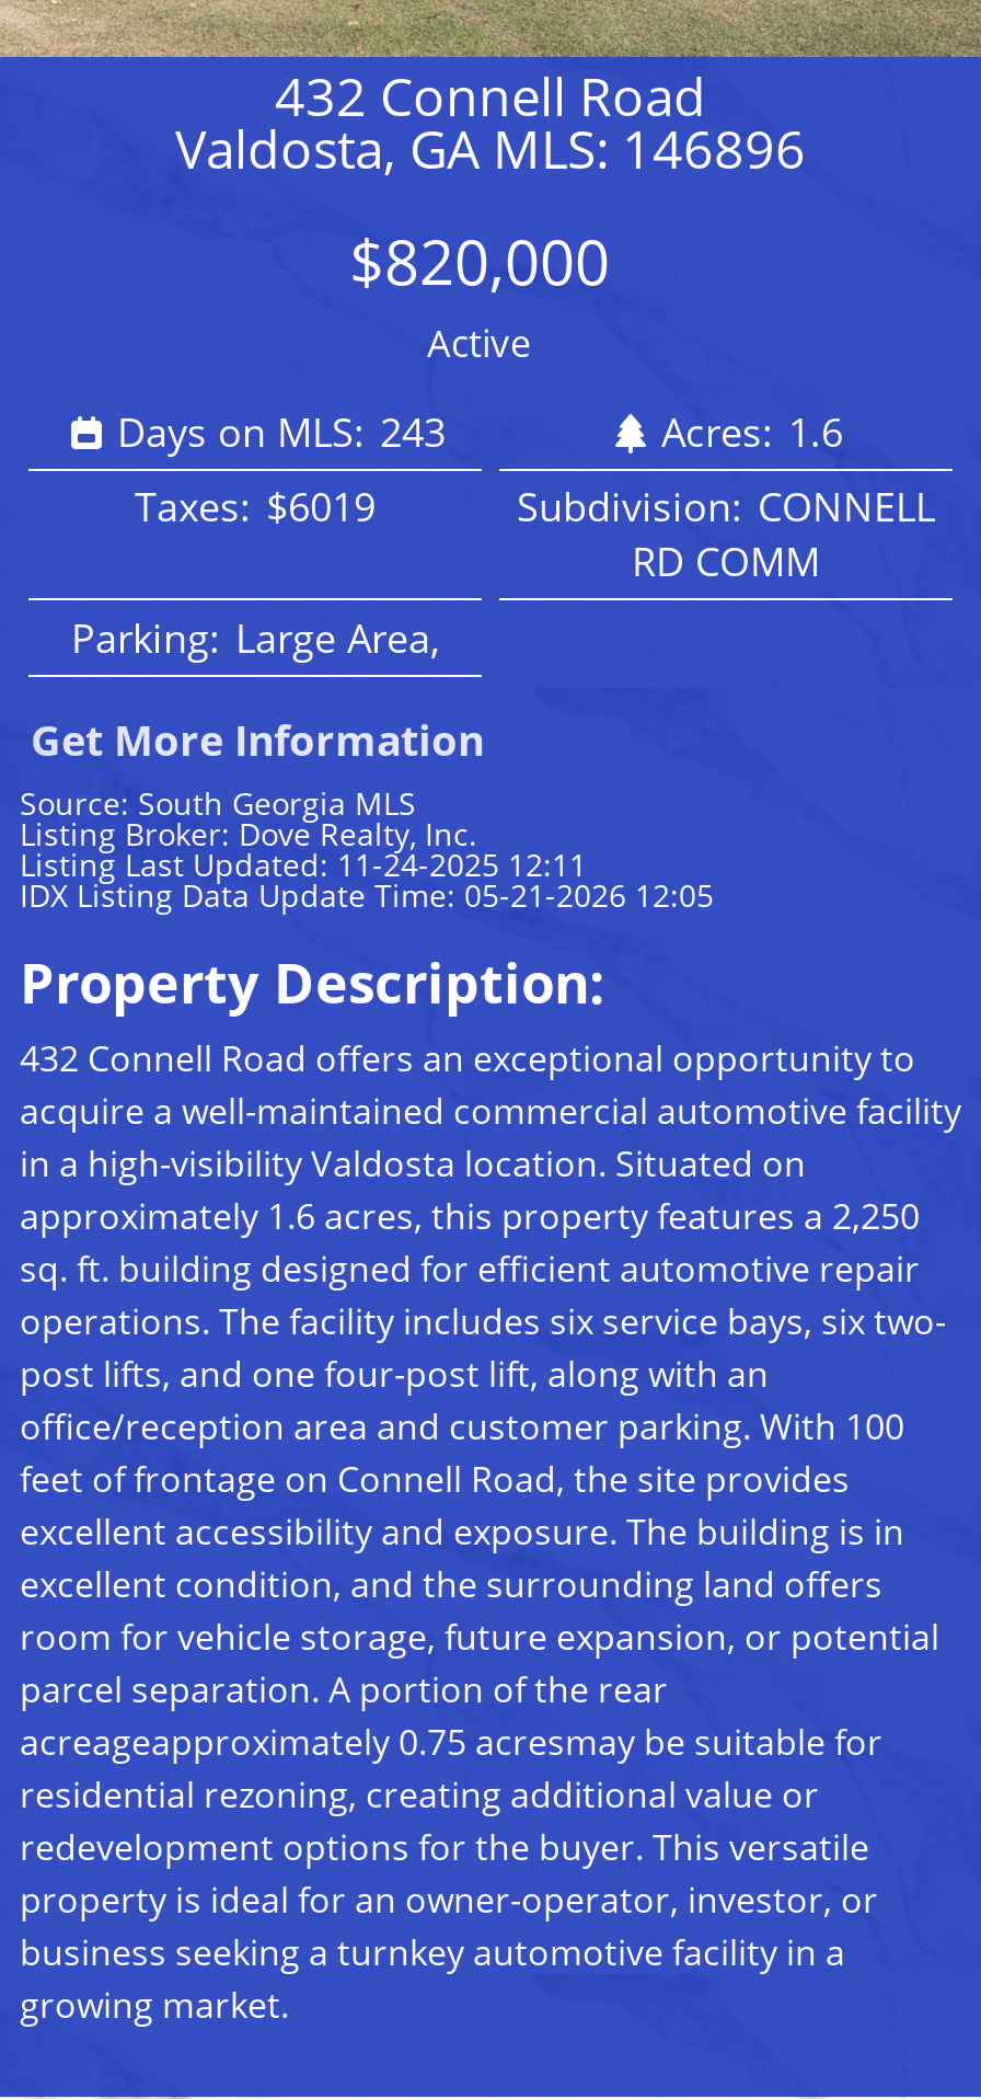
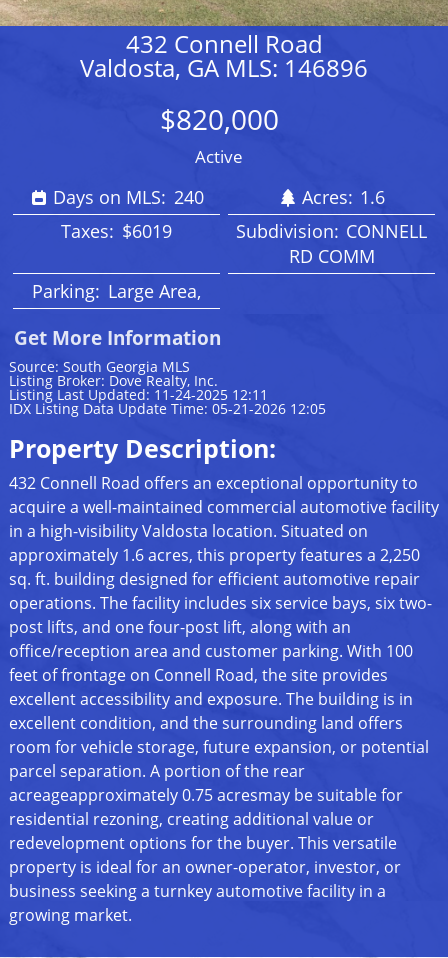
- Days on MLS: 243
+ Days on MLS: 240
